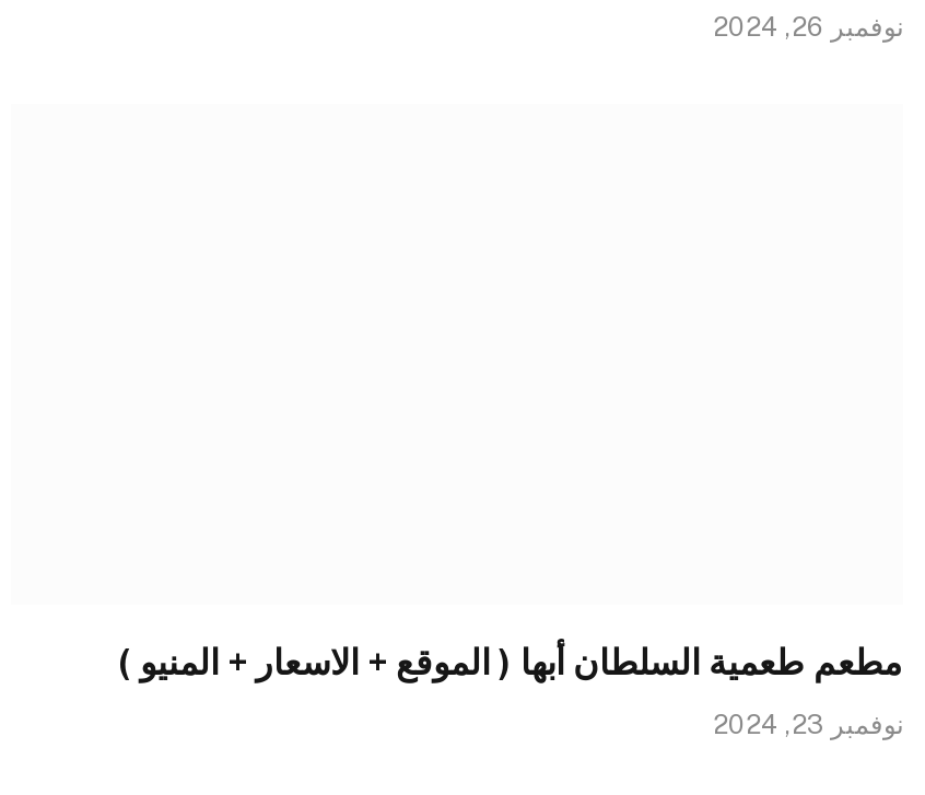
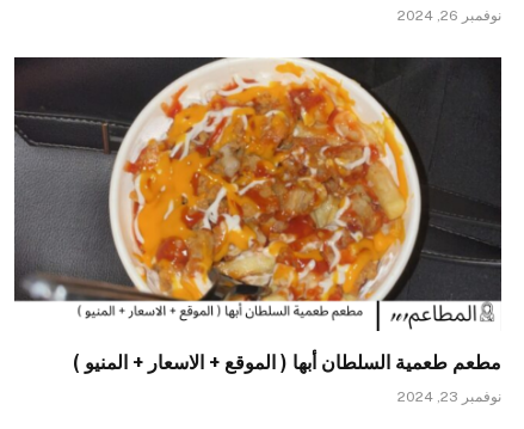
+ [image]
